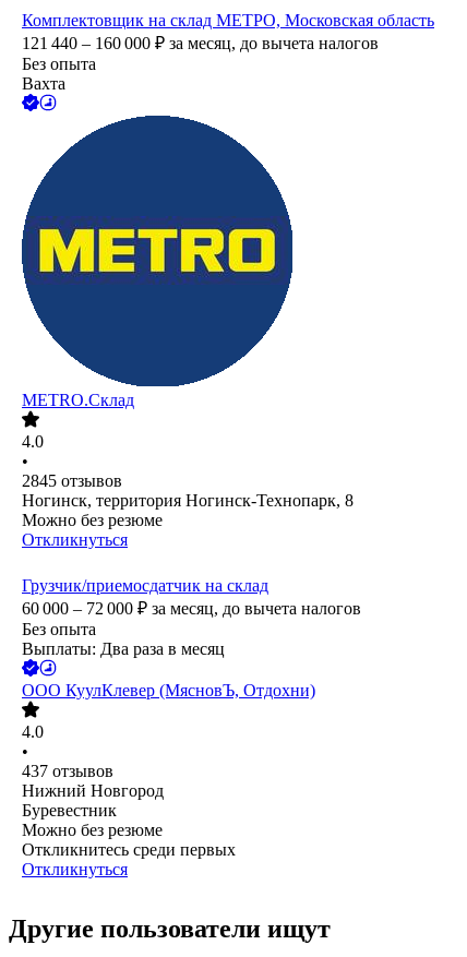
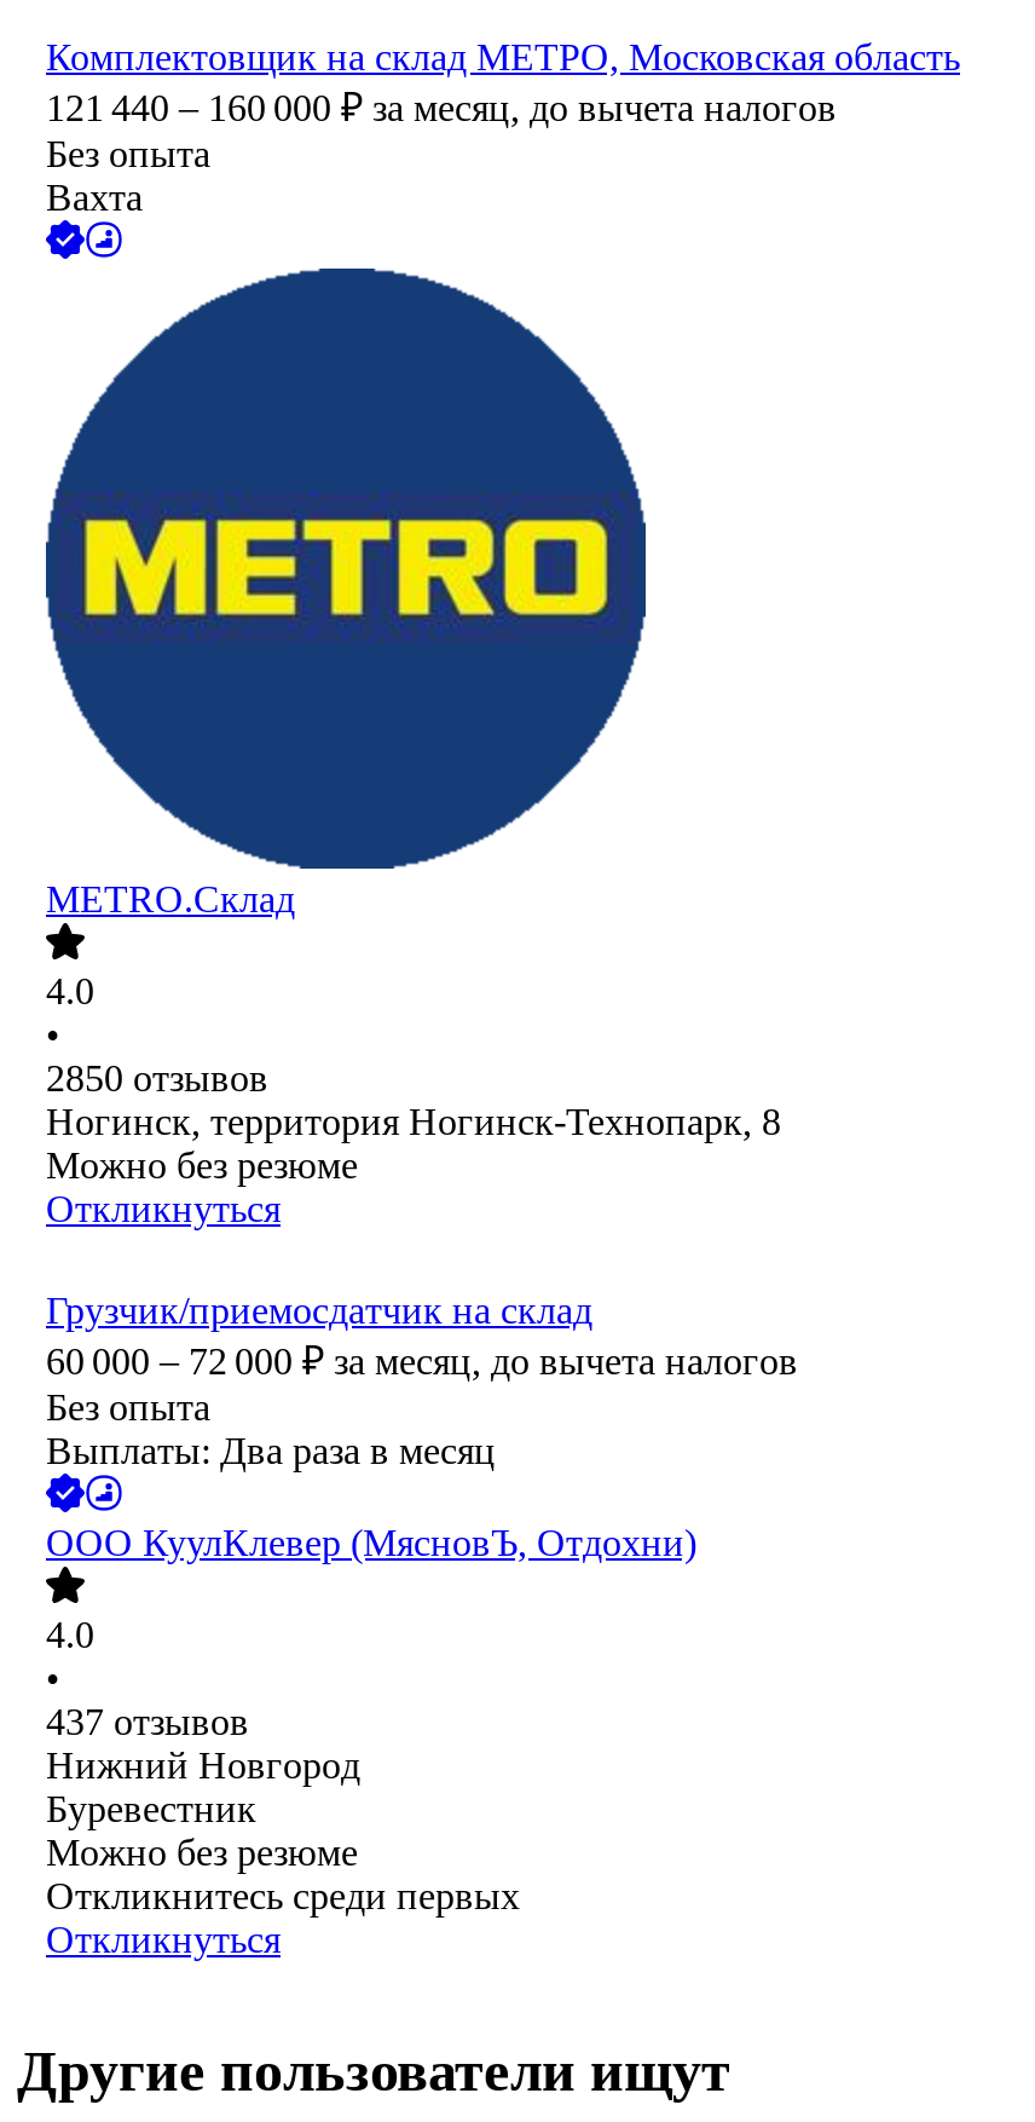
- 2845 отзывов
+ 2850 отзывов
